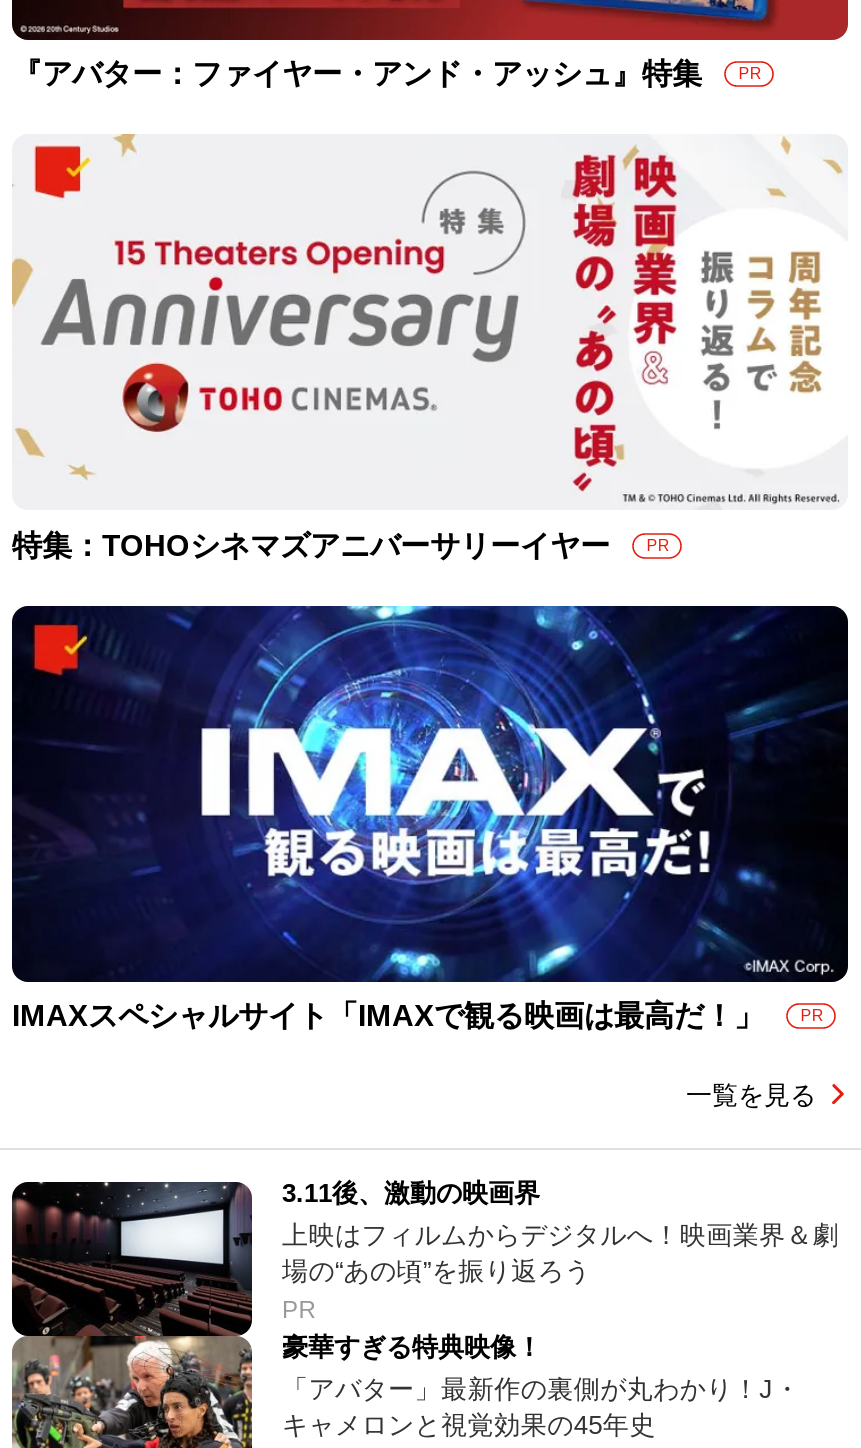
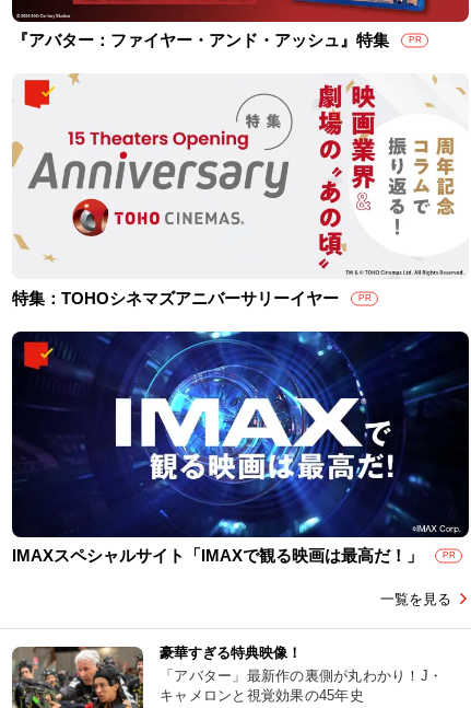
- [image]
- 3.11後、激動の映画界
- 上映はフィルムからデジタルへ！映画業界＆劇
- 場の“あの頃”を振り返ろう
- PR
